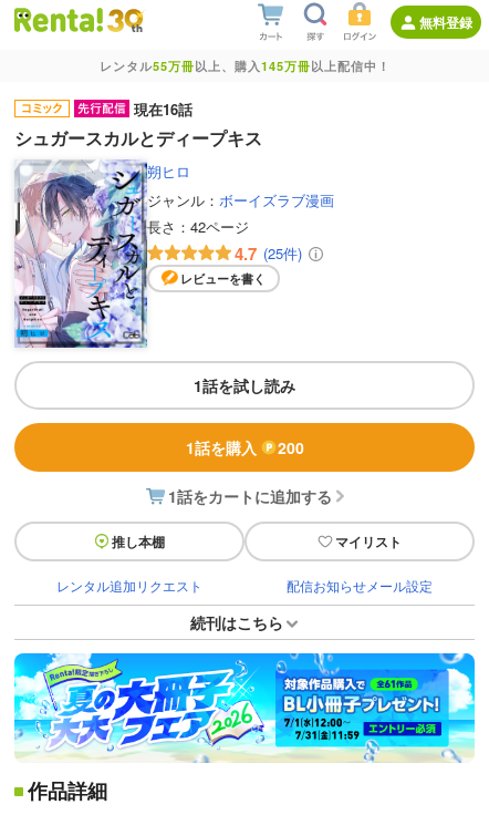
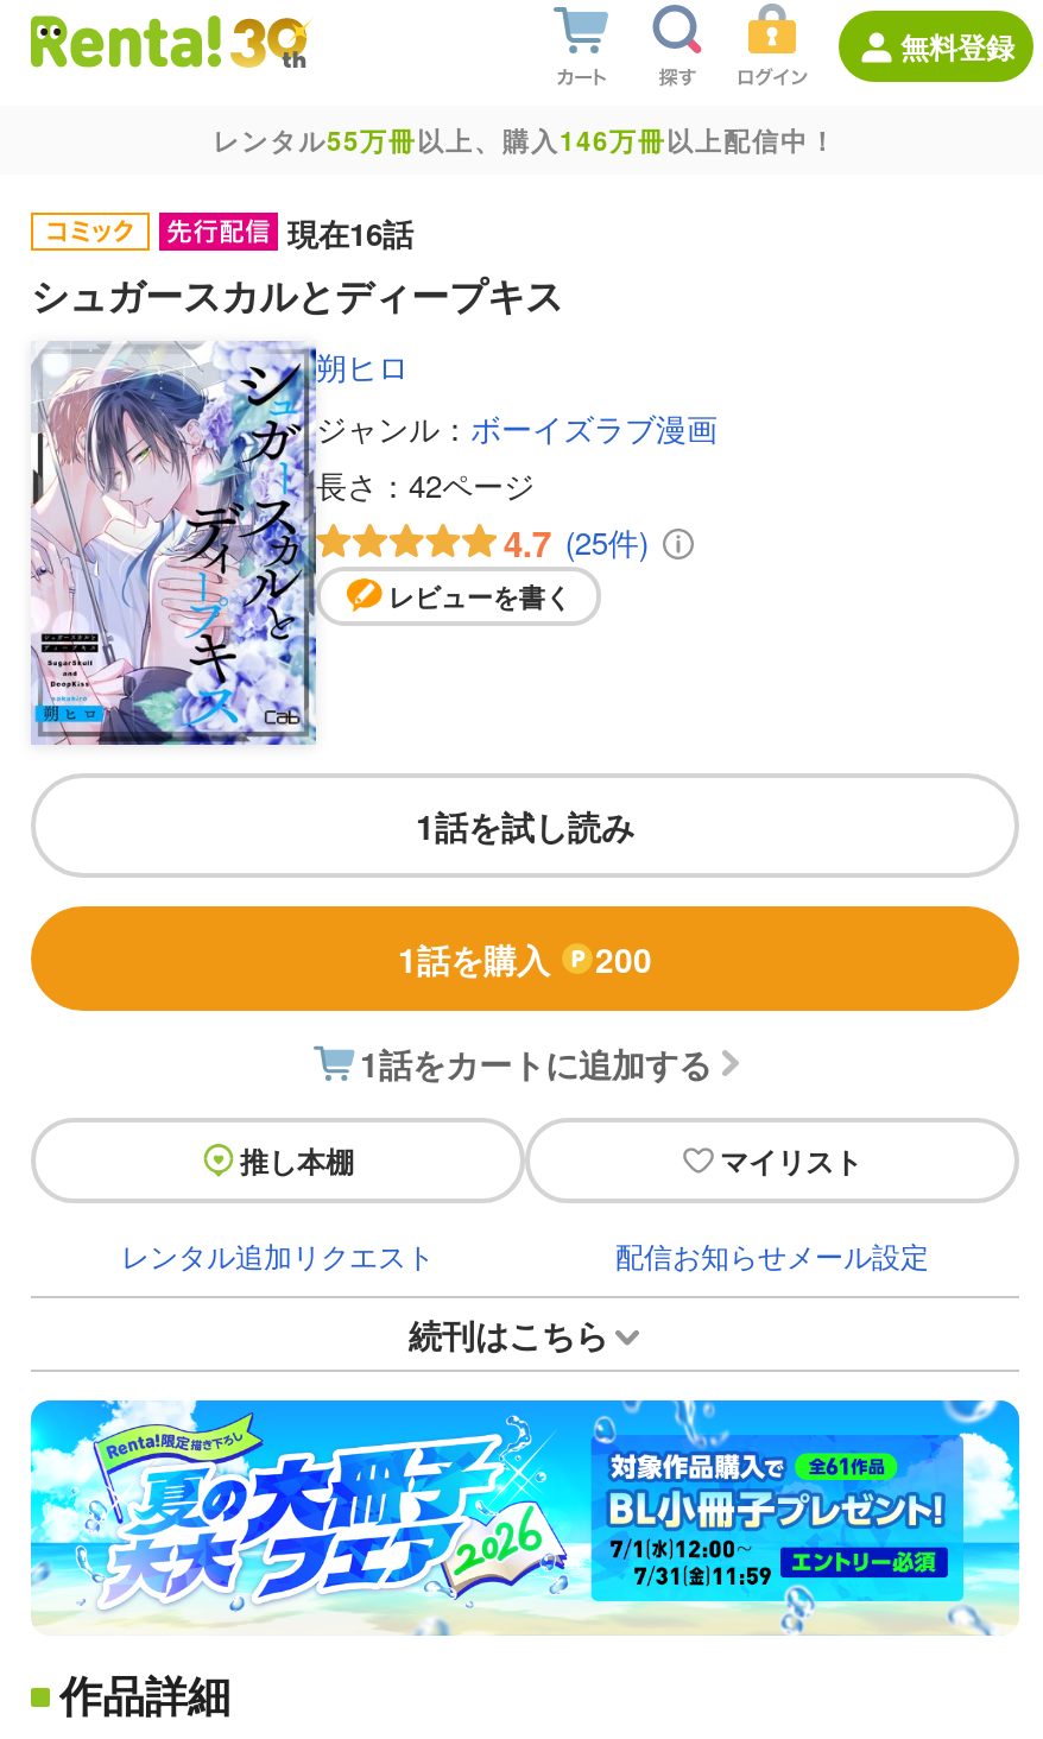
- レンタル55万冊以上、購入145万冊以上配信中！
+ レンタル55万冊以上、購入146万冊以上配信中！
